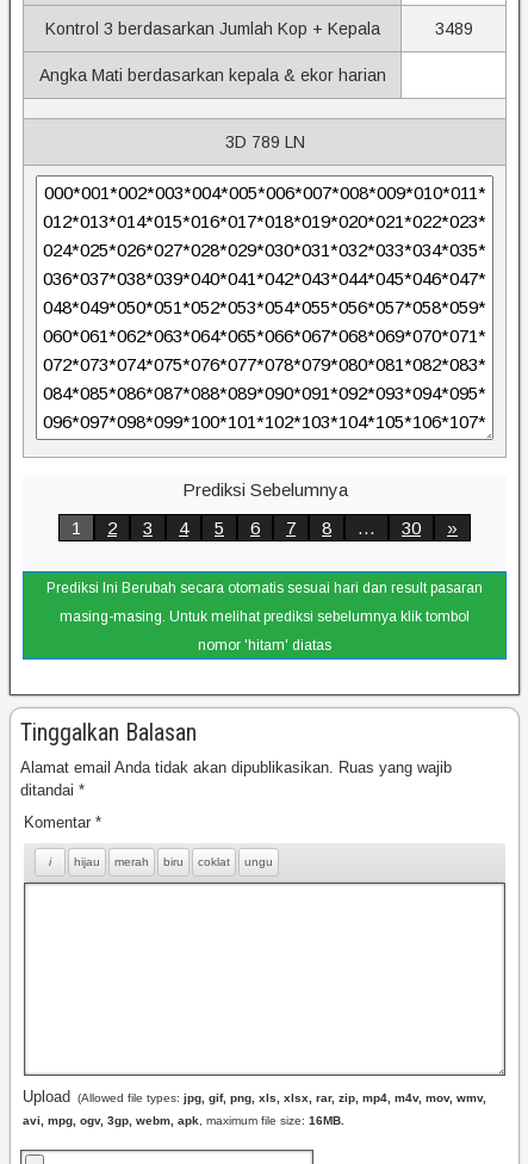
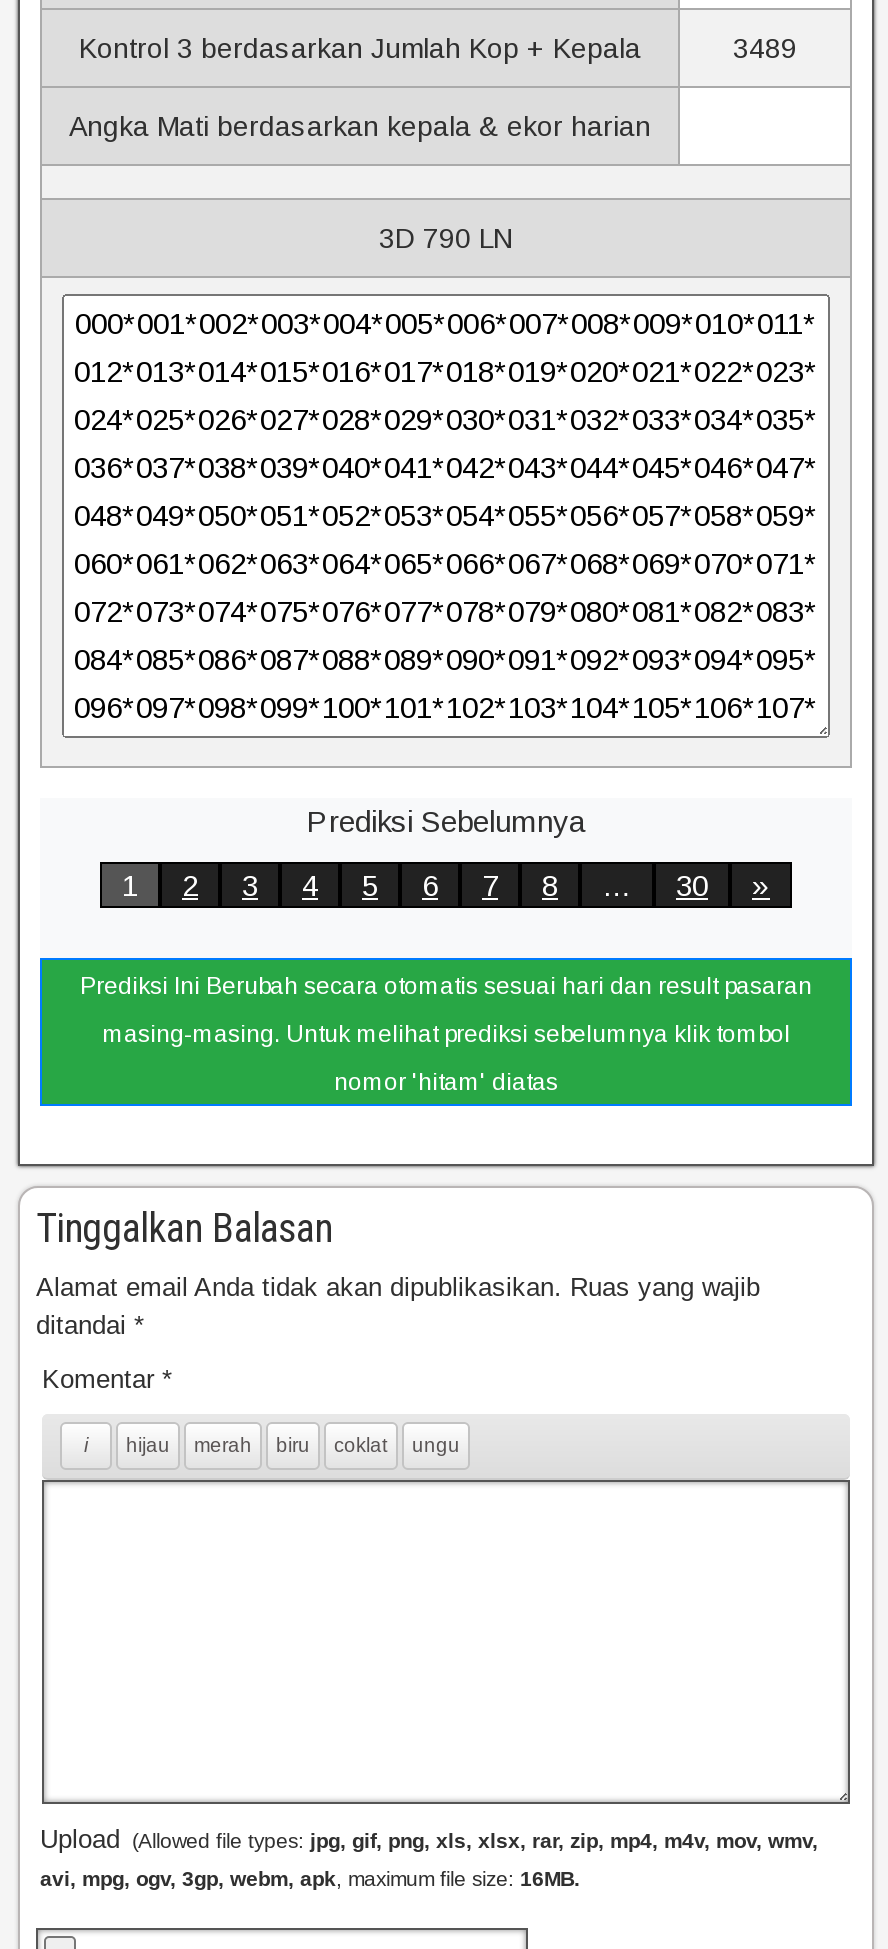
- 3D 789 LN
+ 3D 790 LN
